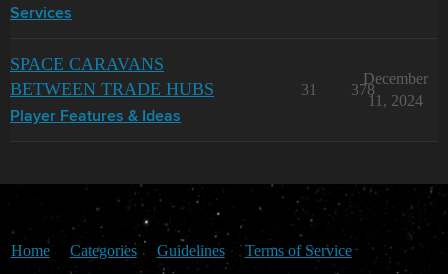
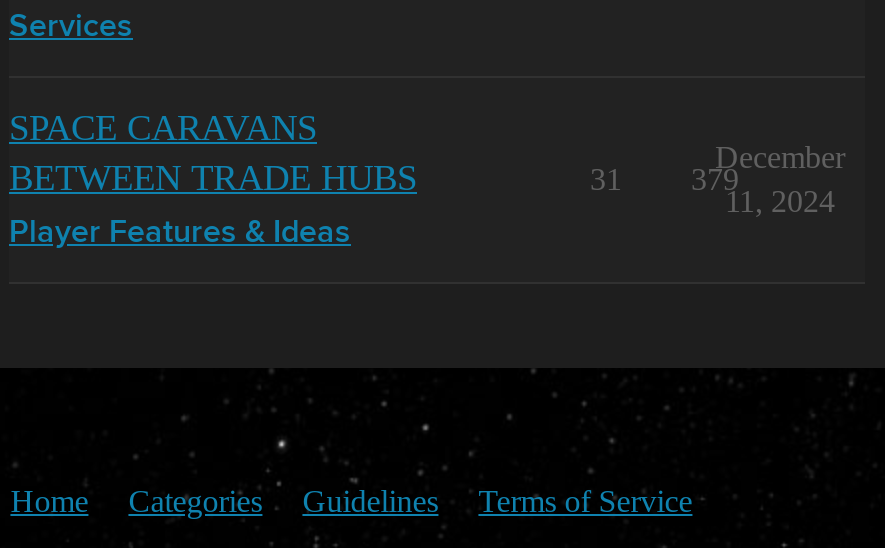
- 378
+ 379
